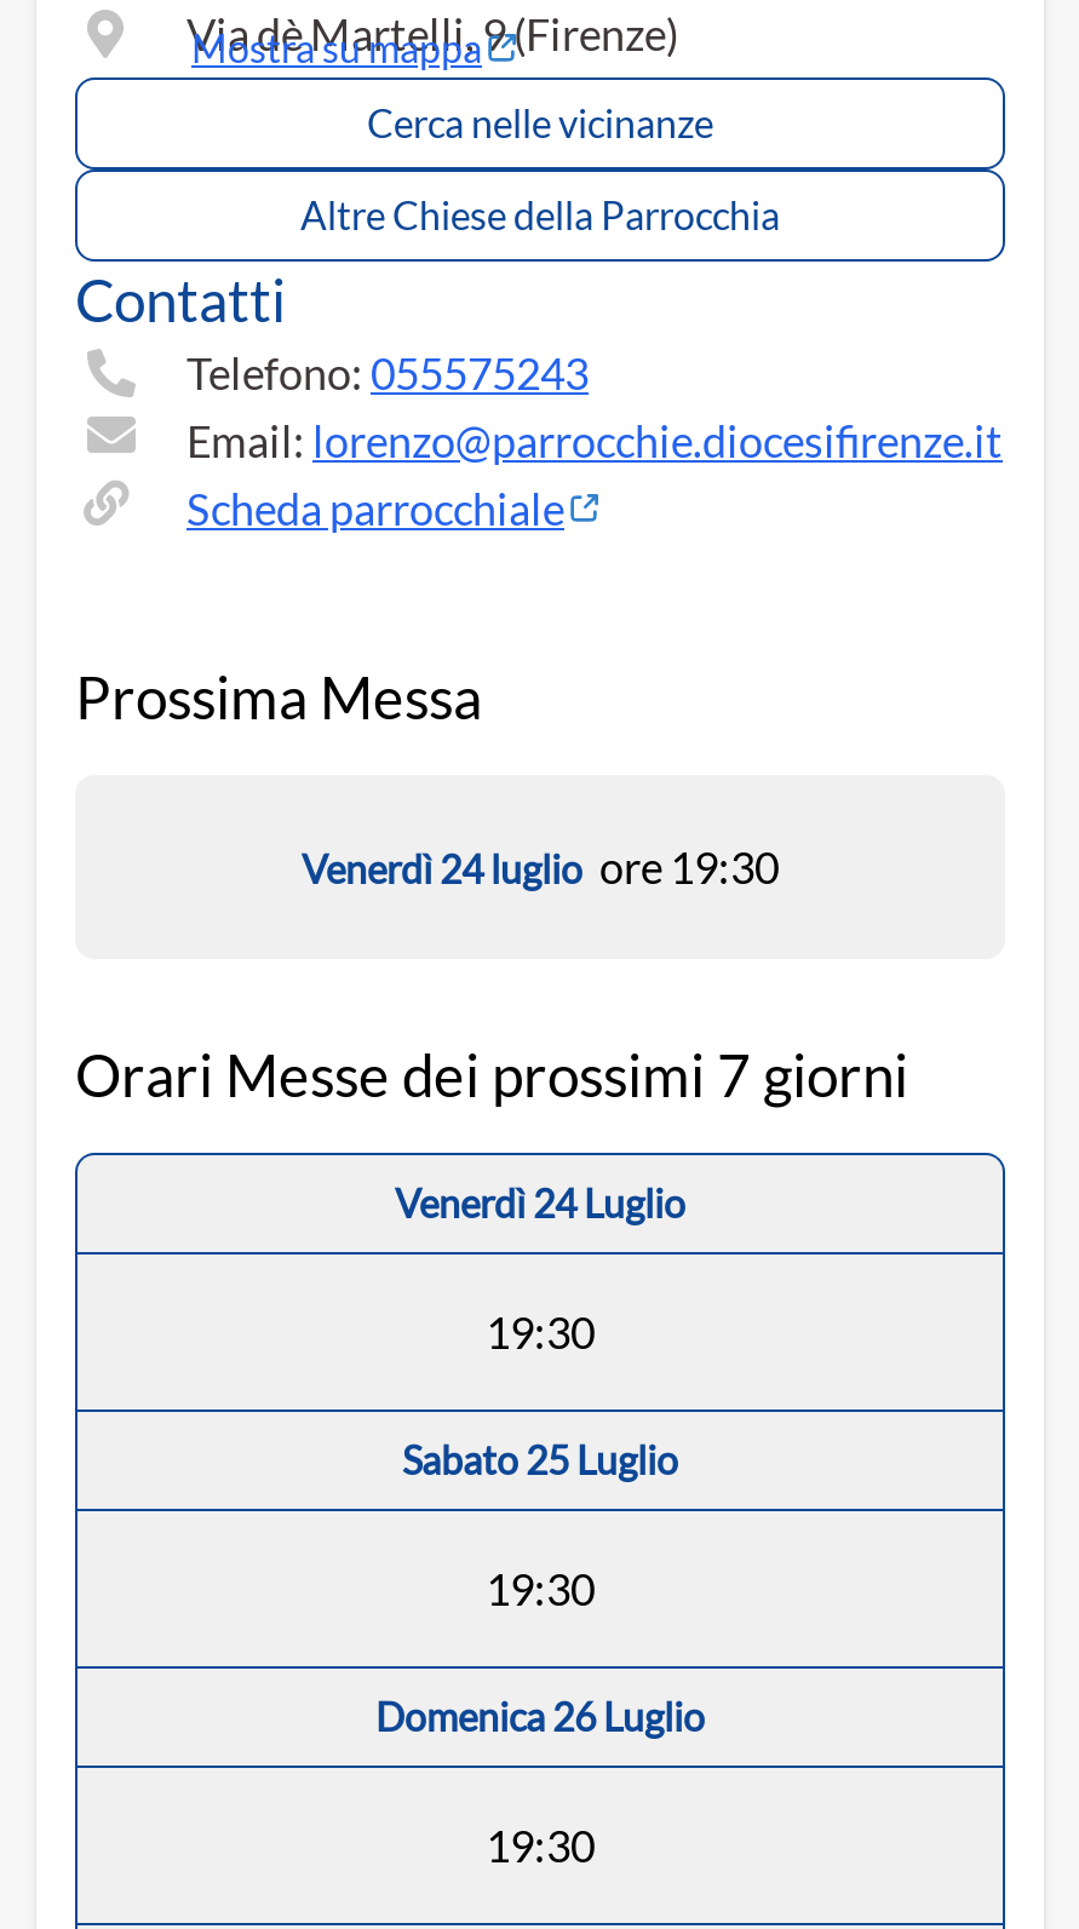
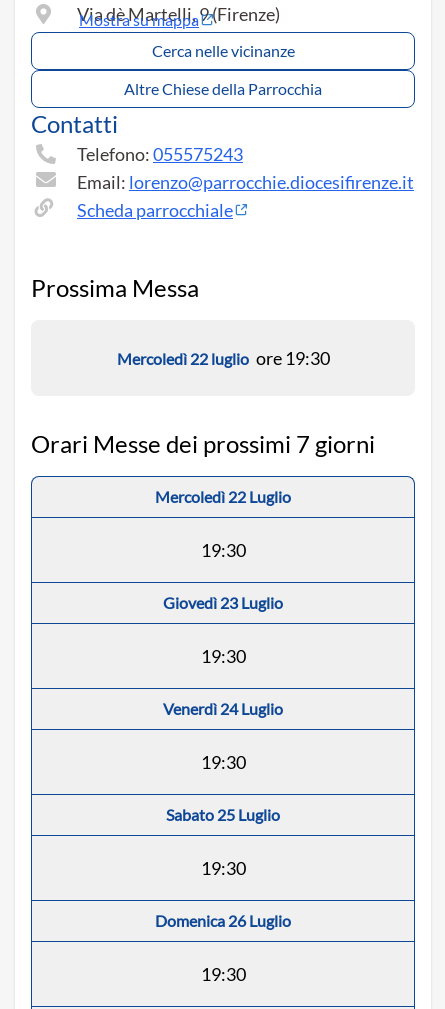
- Venerdì 24 luglio ore 19:30
+ Mercoledì 22 luglio ore 19:30

+ Mercoledì 22 Luglio
+ 19:30
+ Giovedì 23 Luglio
+ 19:30
